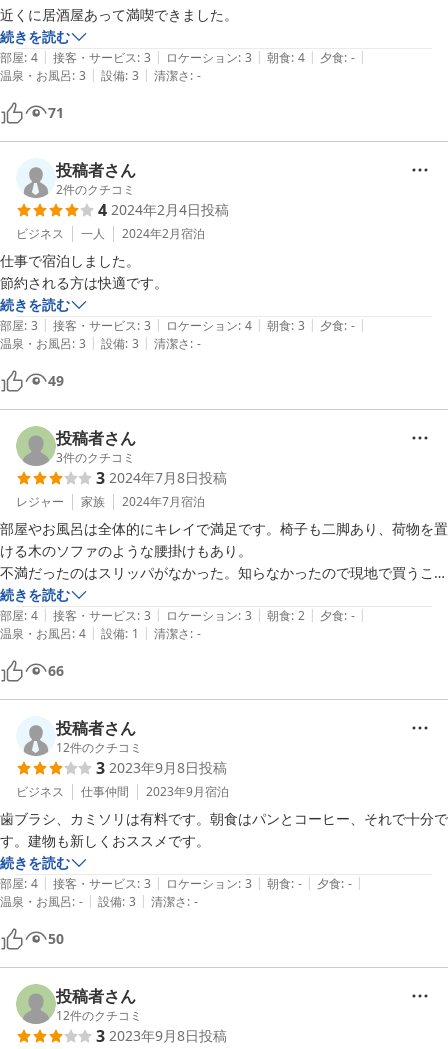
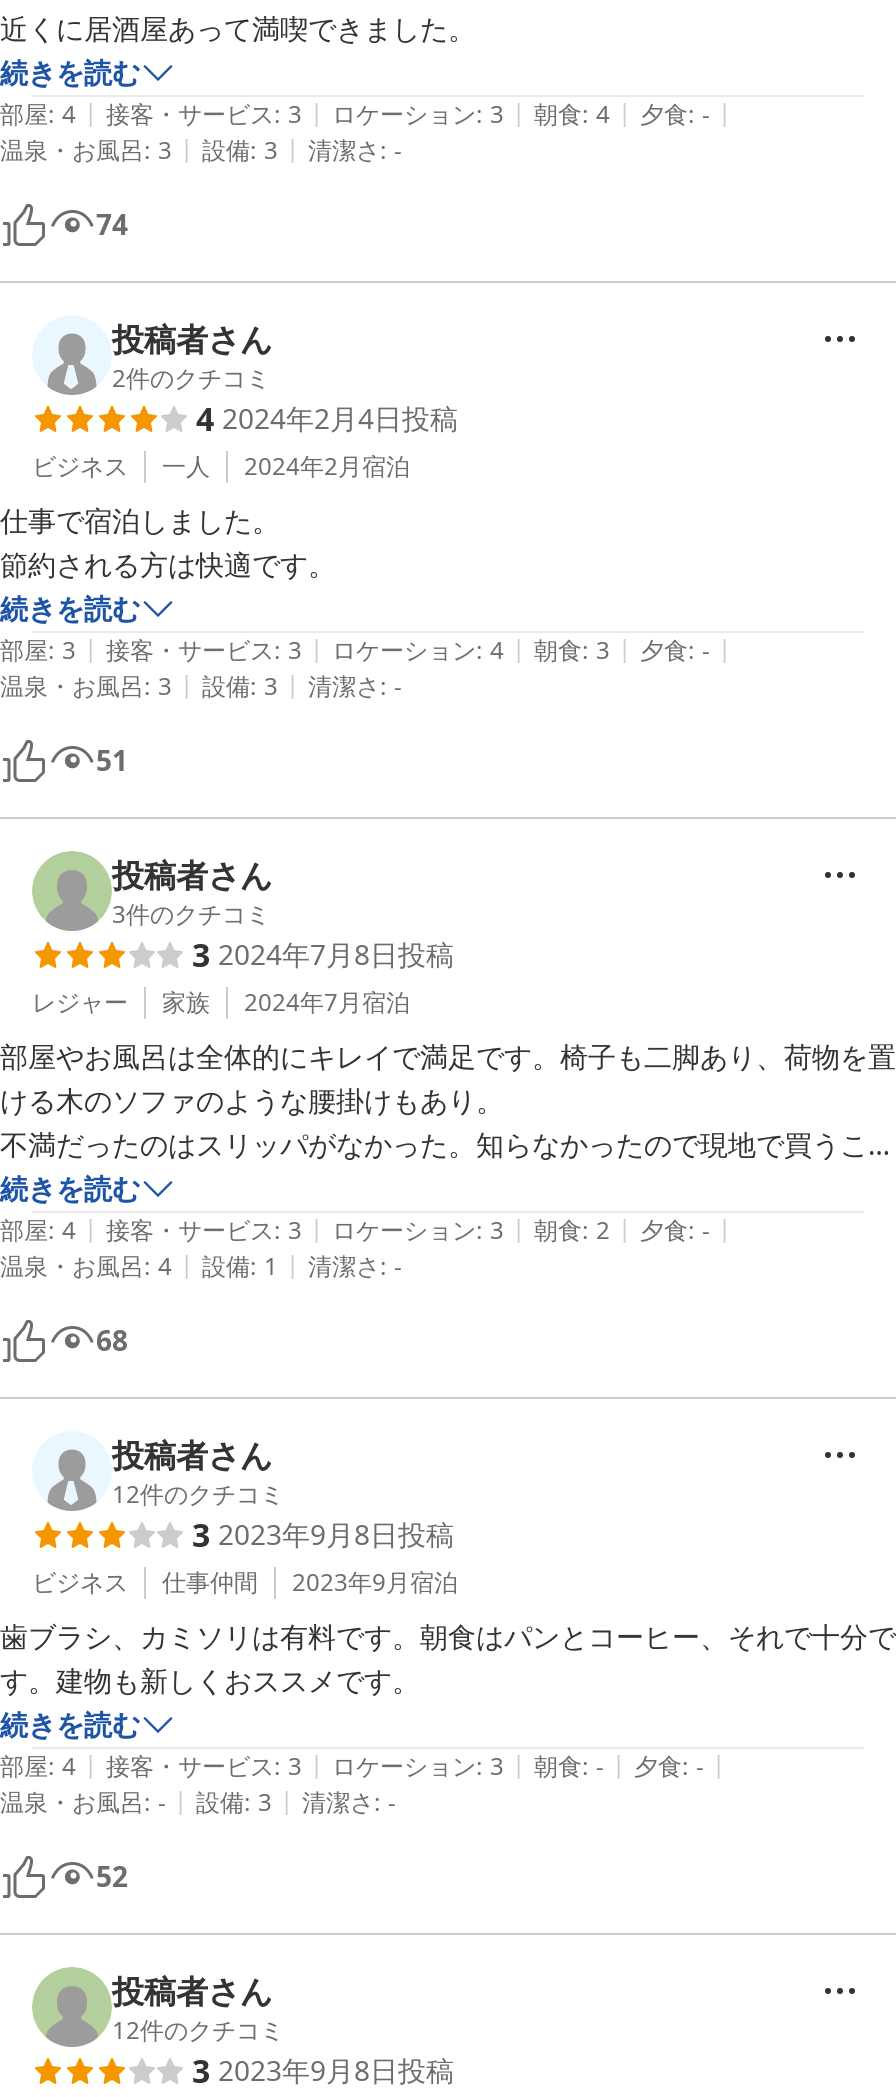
- 71
+ 74

- 49
+ 51

- 66
+ 68

- 50
+ 52
